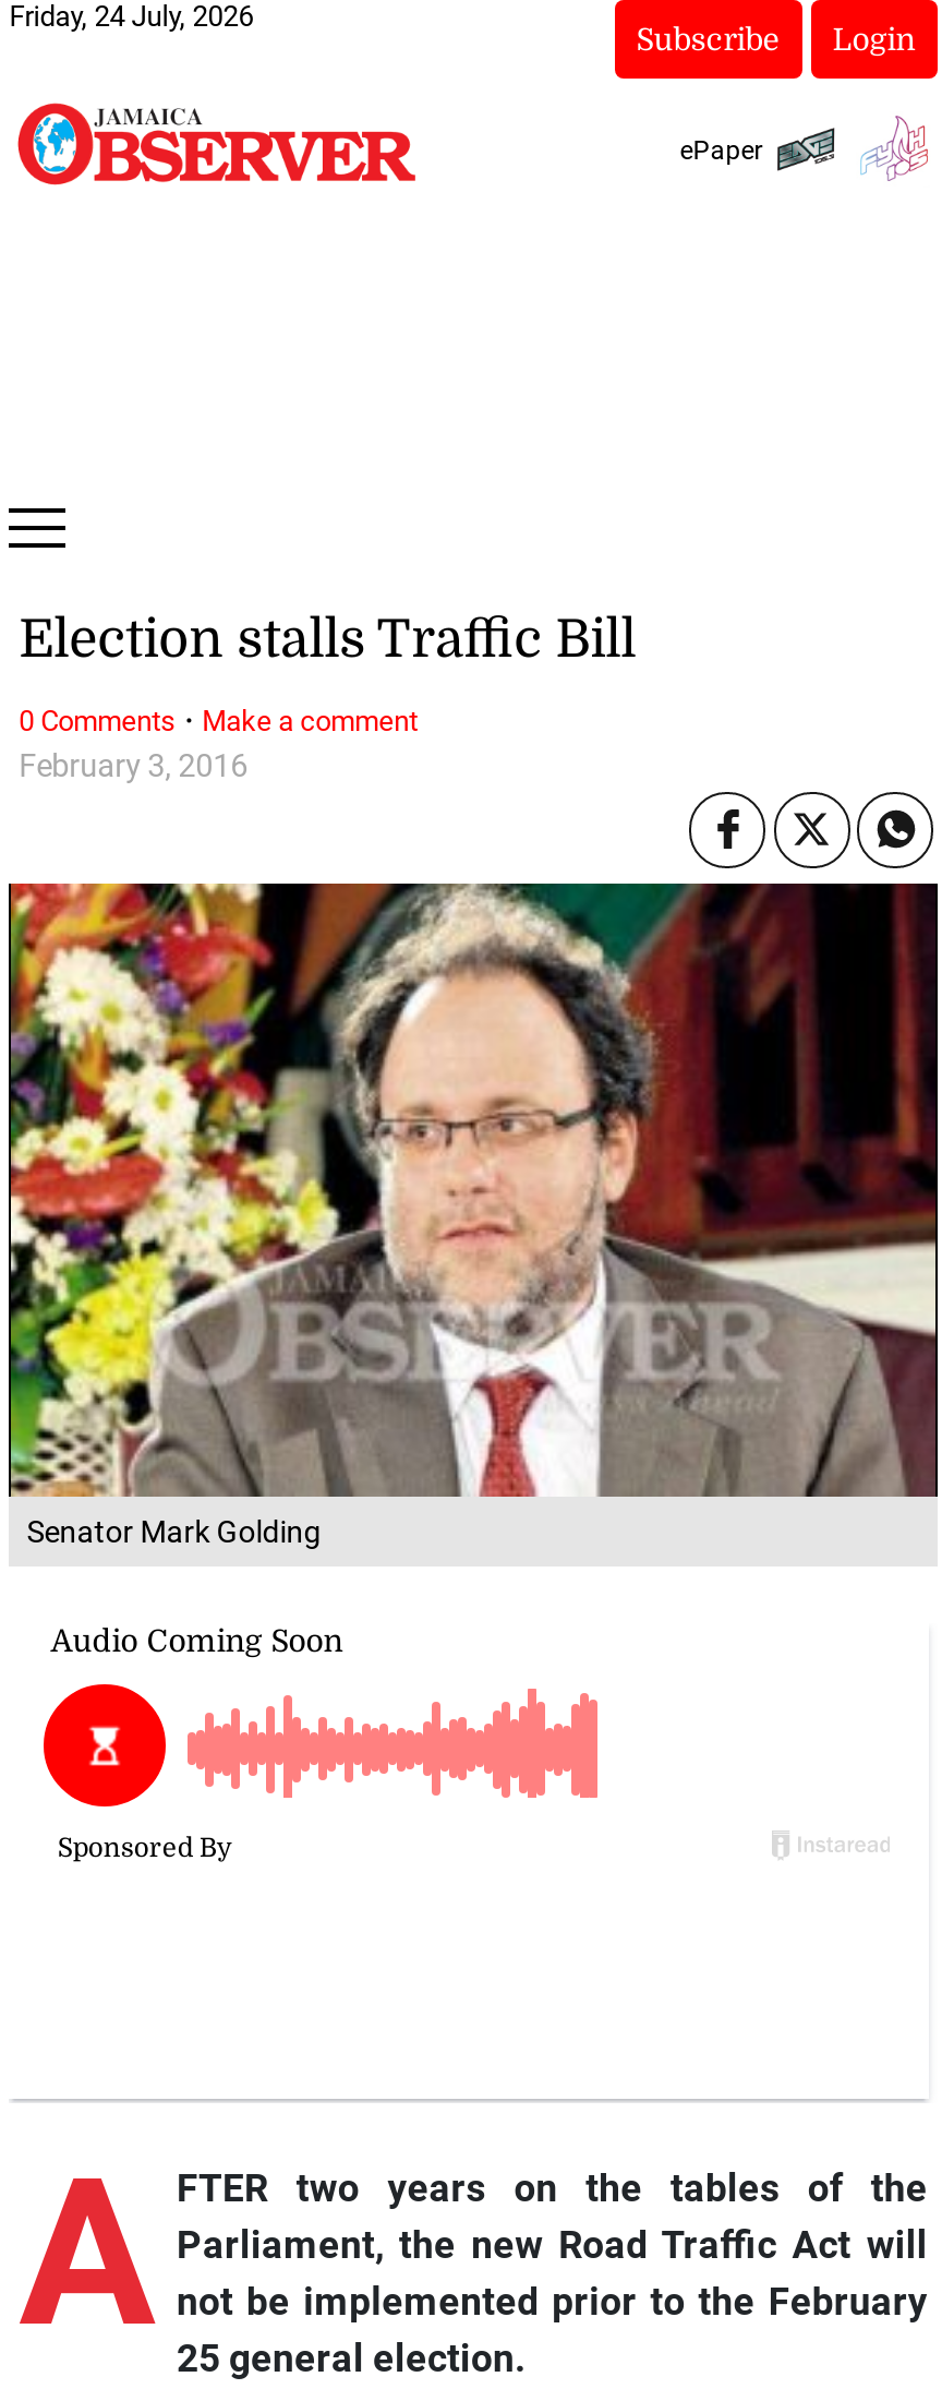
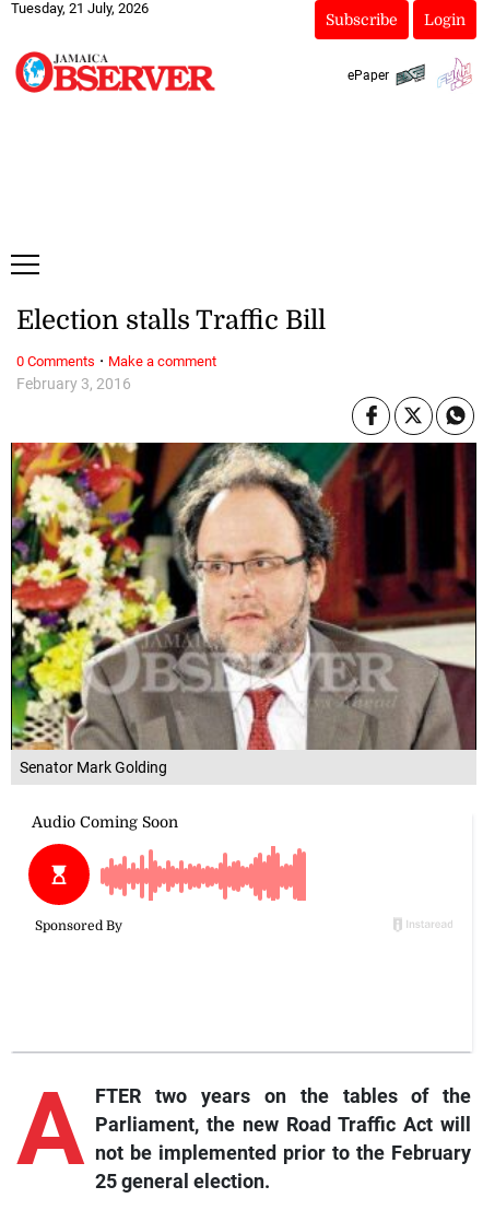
- Friday, 24 July, 2026
+ Tuesday, 21 July, 2026
